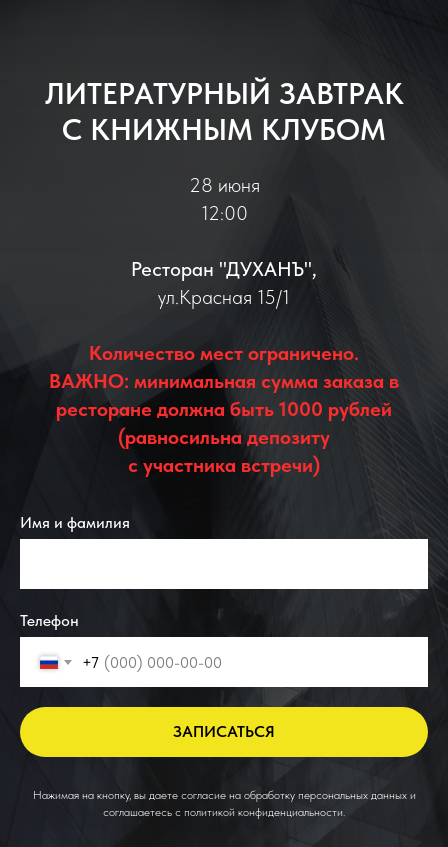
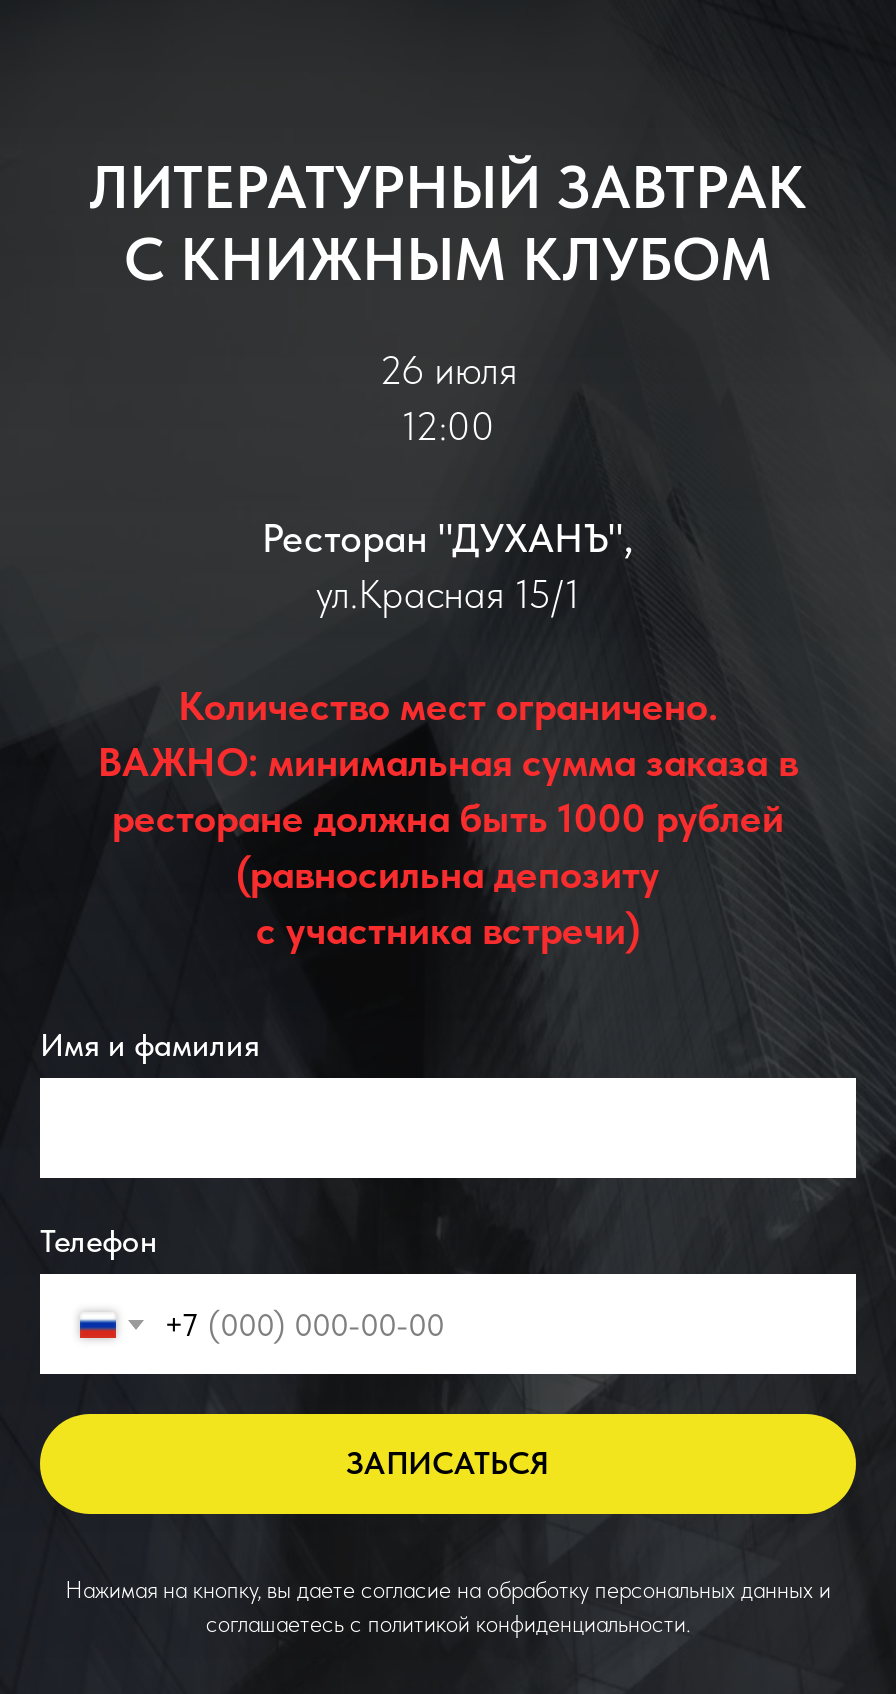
- 28 июня
+ 26 июля
